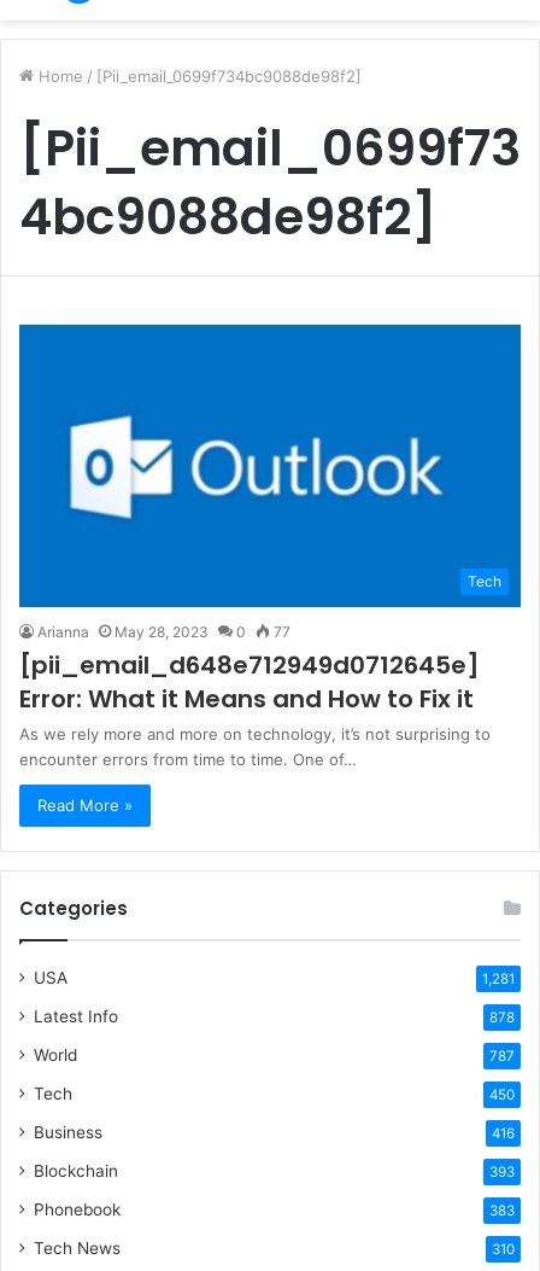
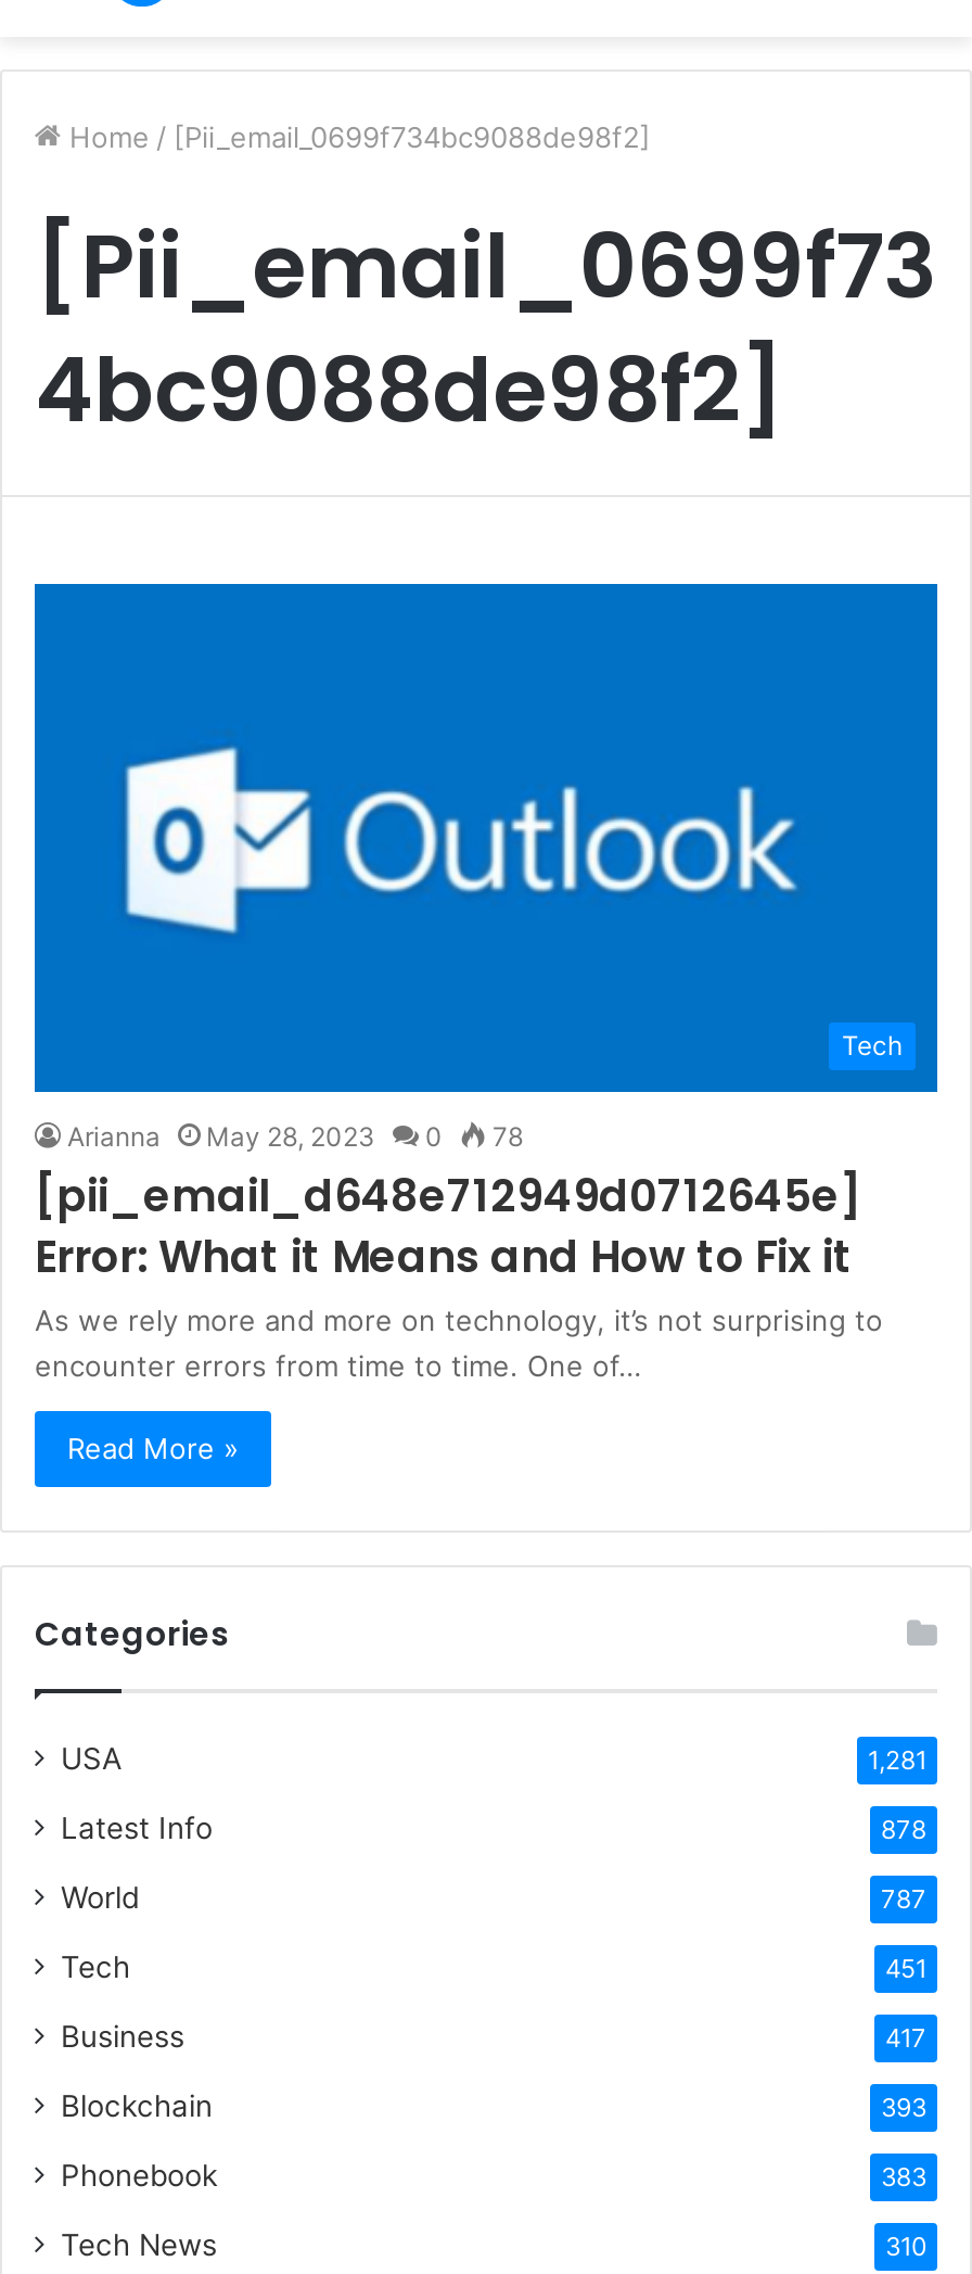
- Arianna May 28, 2023 0 77
+ Arianna May 28, 2023 0 78

- 450
+ 451

- 416
+ 417
